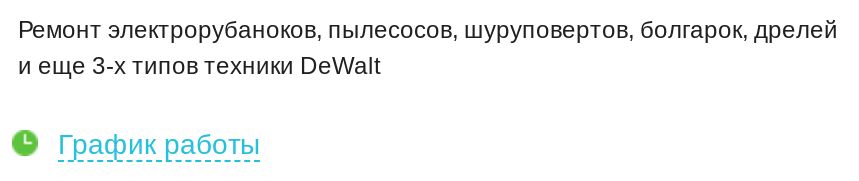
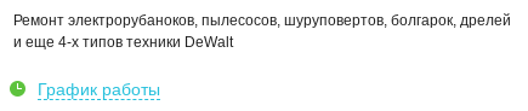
- и еще 3-х типов техники DeWalt
+ и еще 4-х типов техники DeWalt
